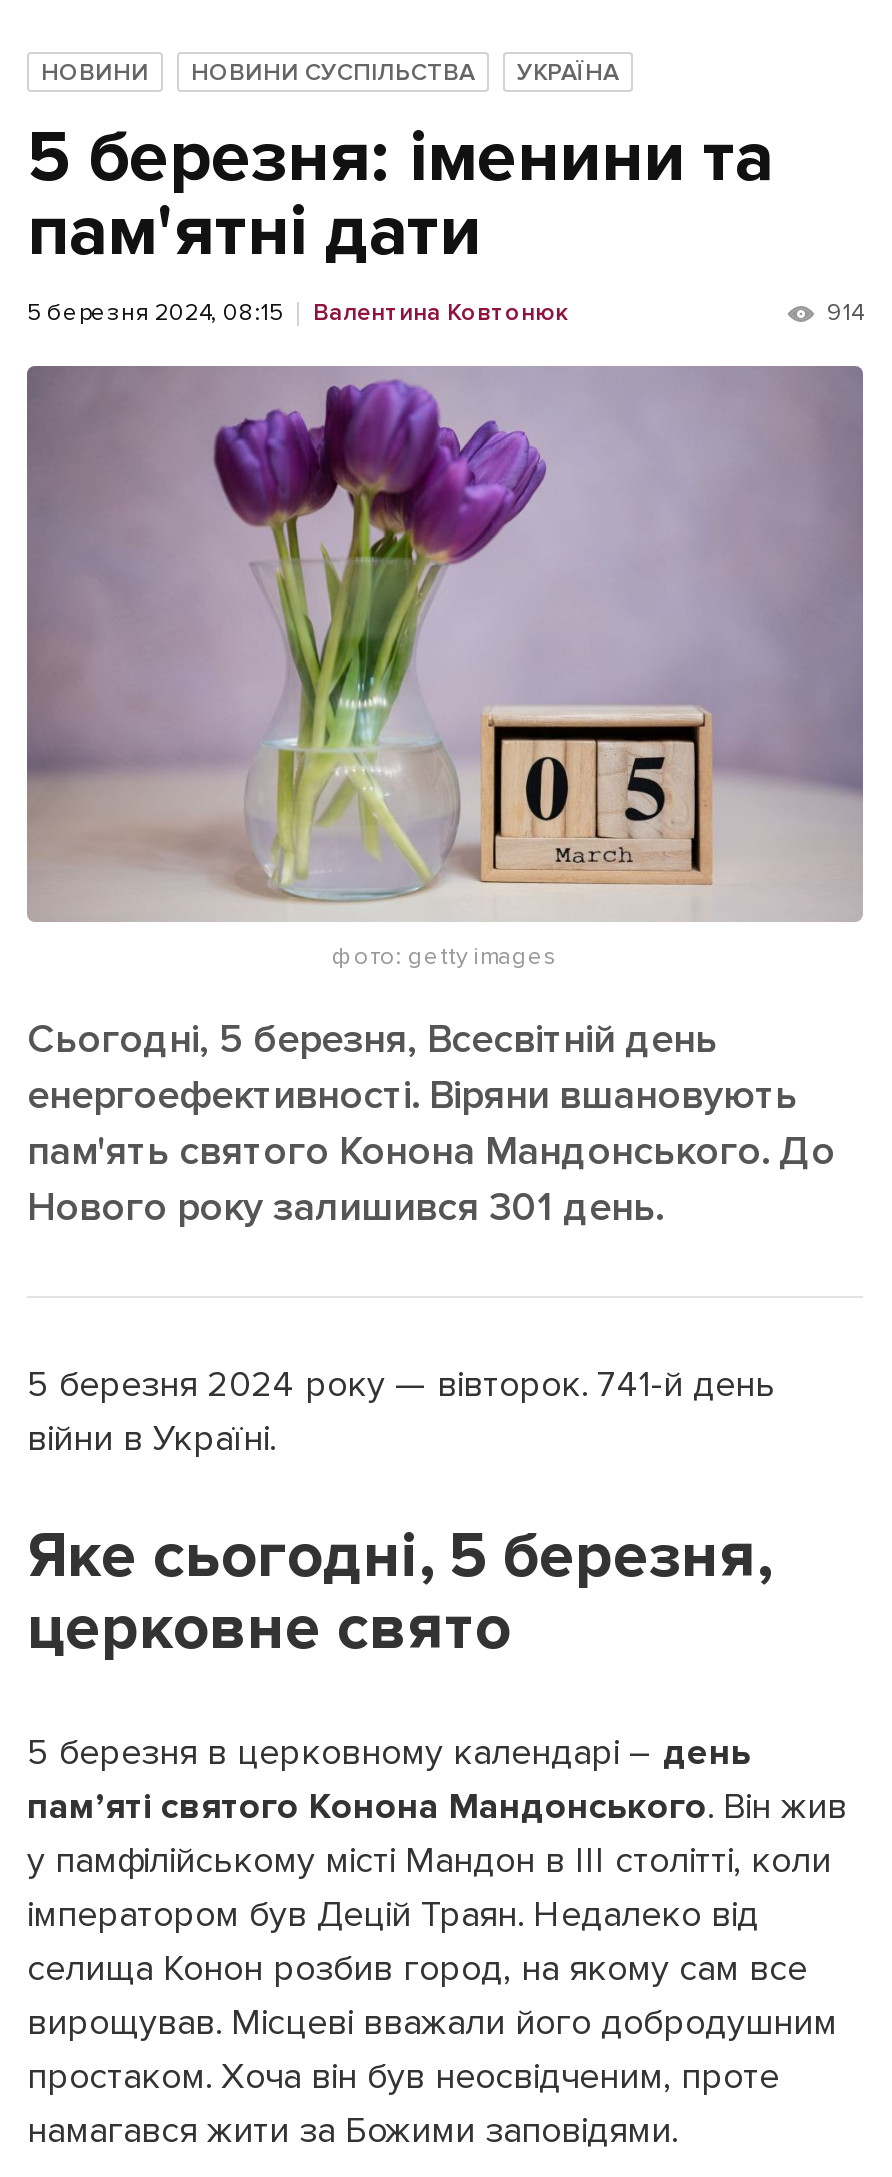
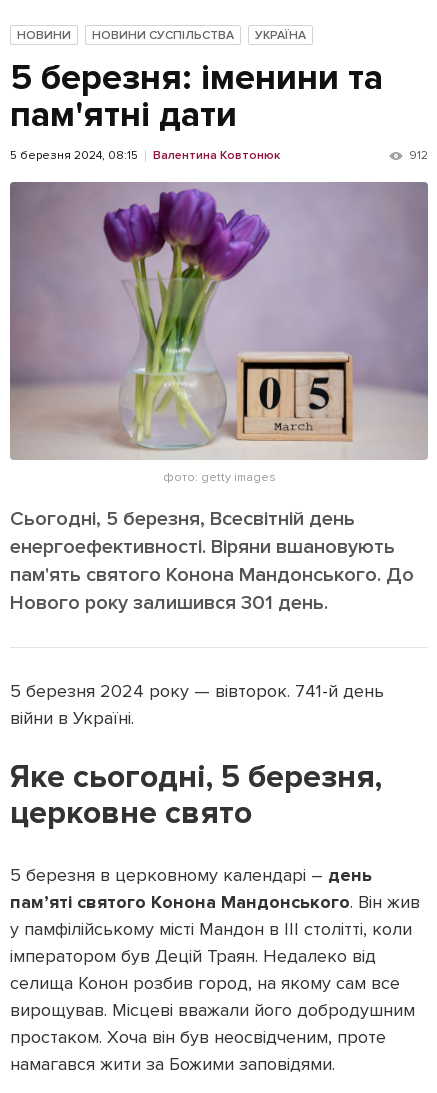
- 914
+ 912
